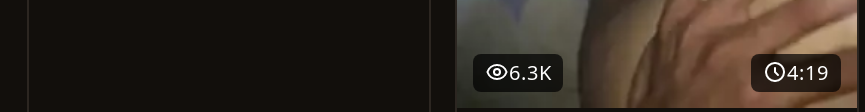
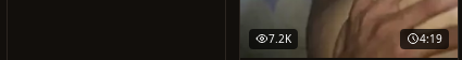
- 6.3K
+ 7.2K
